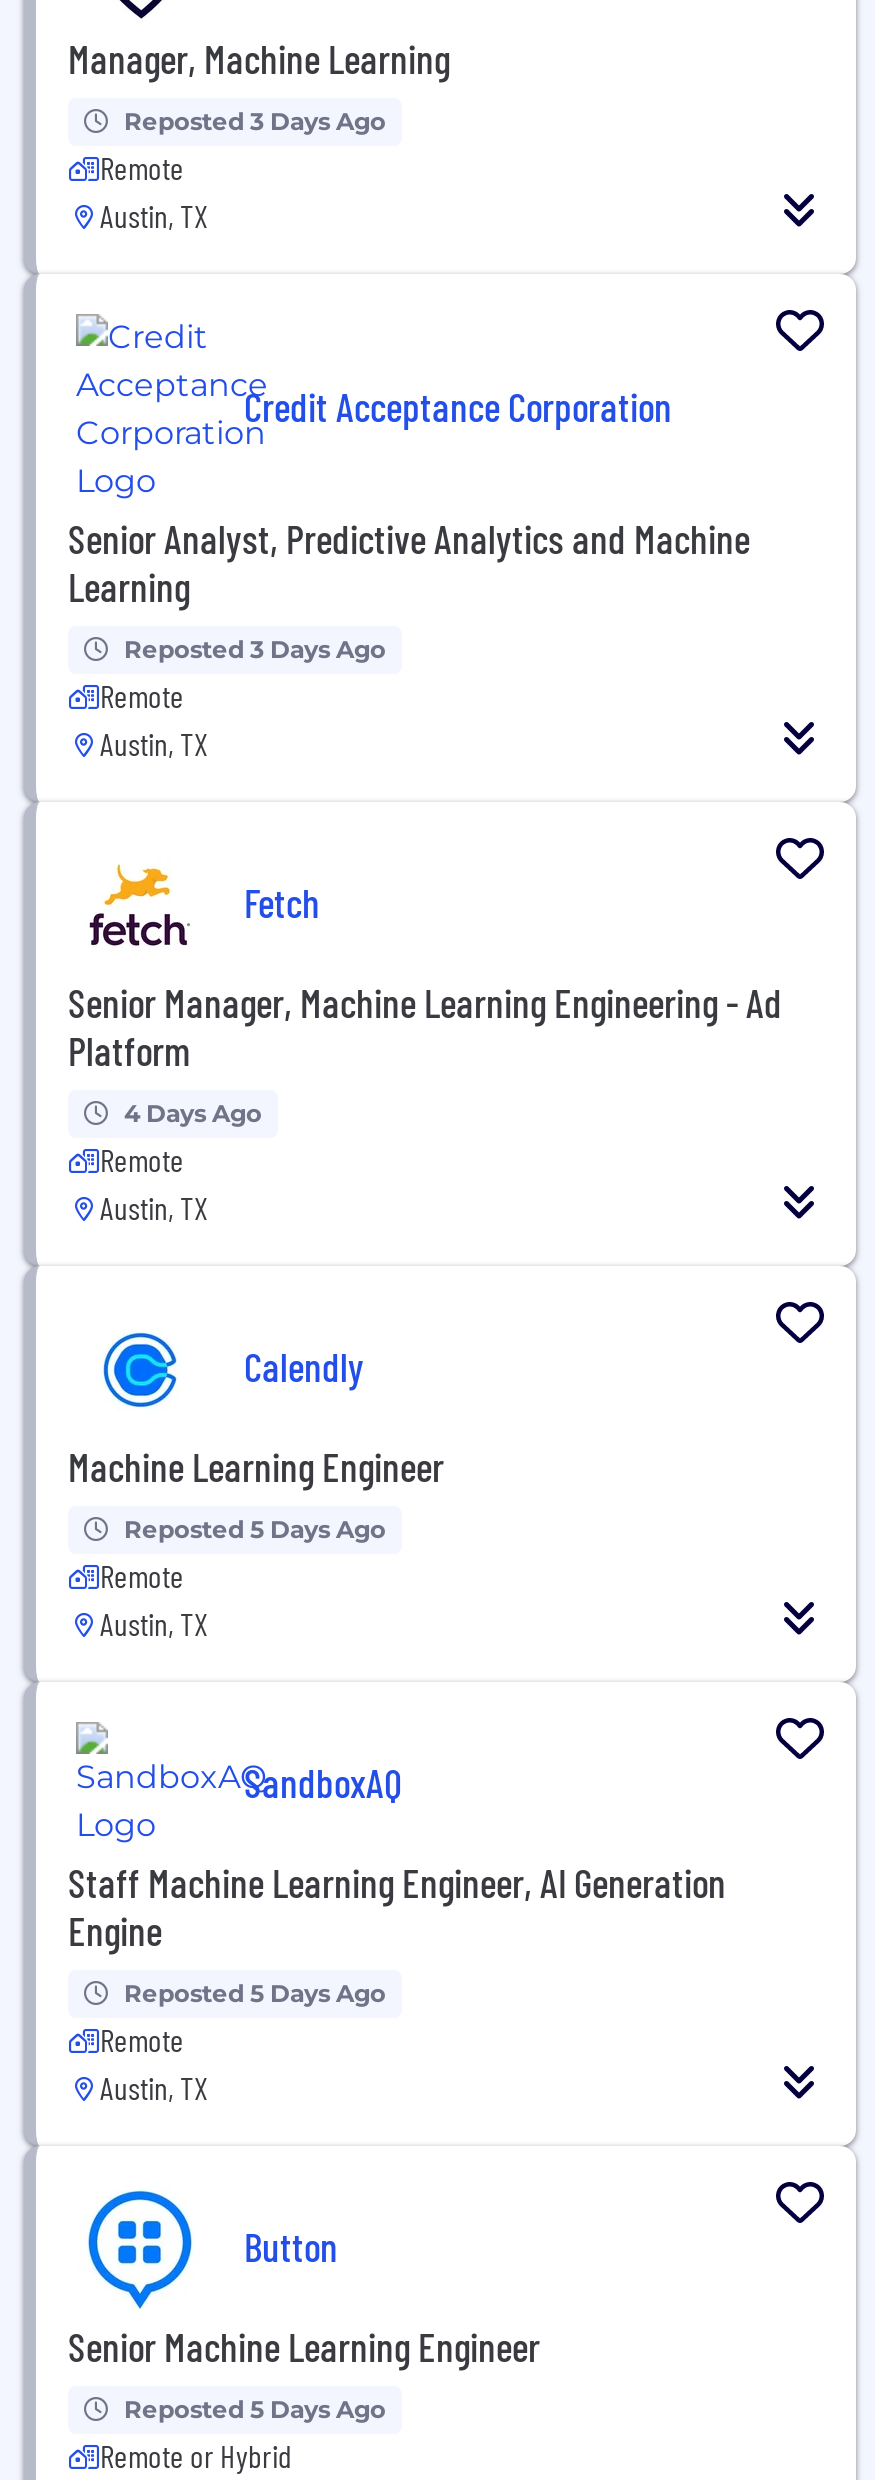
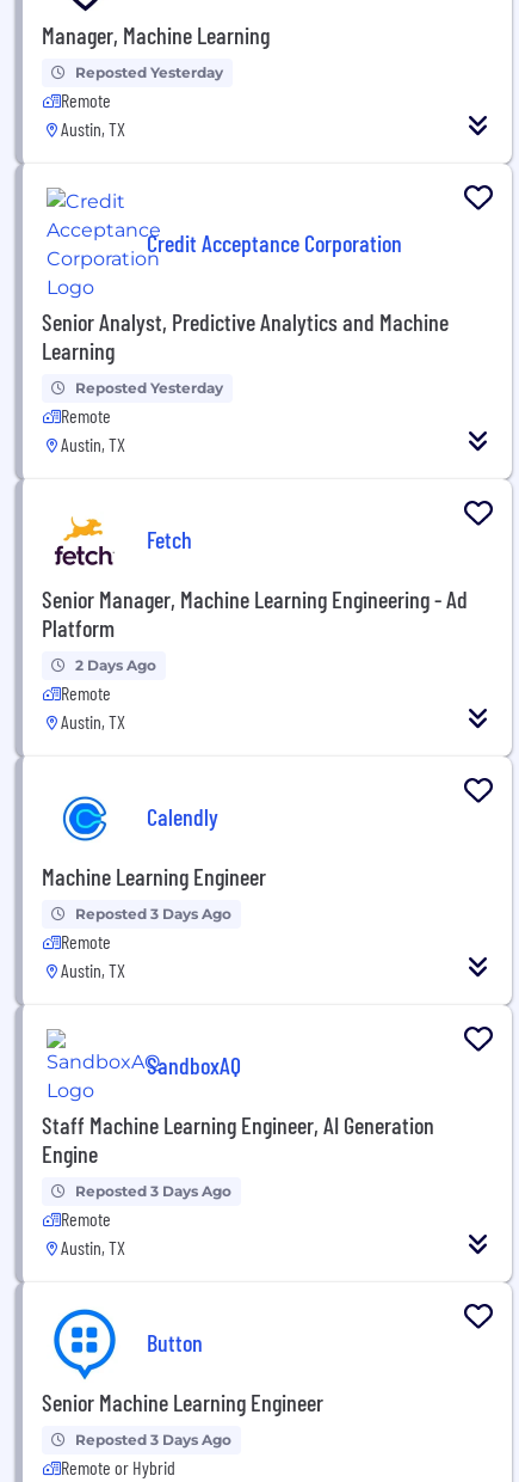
- Reposted 3 Days Ago
+ Reposted Yesterday

- Reposted 3 Days Ago
+ Reposted Yesterday

- 4 Days Ago
+ 2 Days Ago

- Reposted 5 Days Ago
+ Reposted 3 Days Ago

- Reposted 5 Days Ago
+ Reposted 3 Days Ago

- Reposted 5 Days Ago
+ Reposted 3 Days Ago
